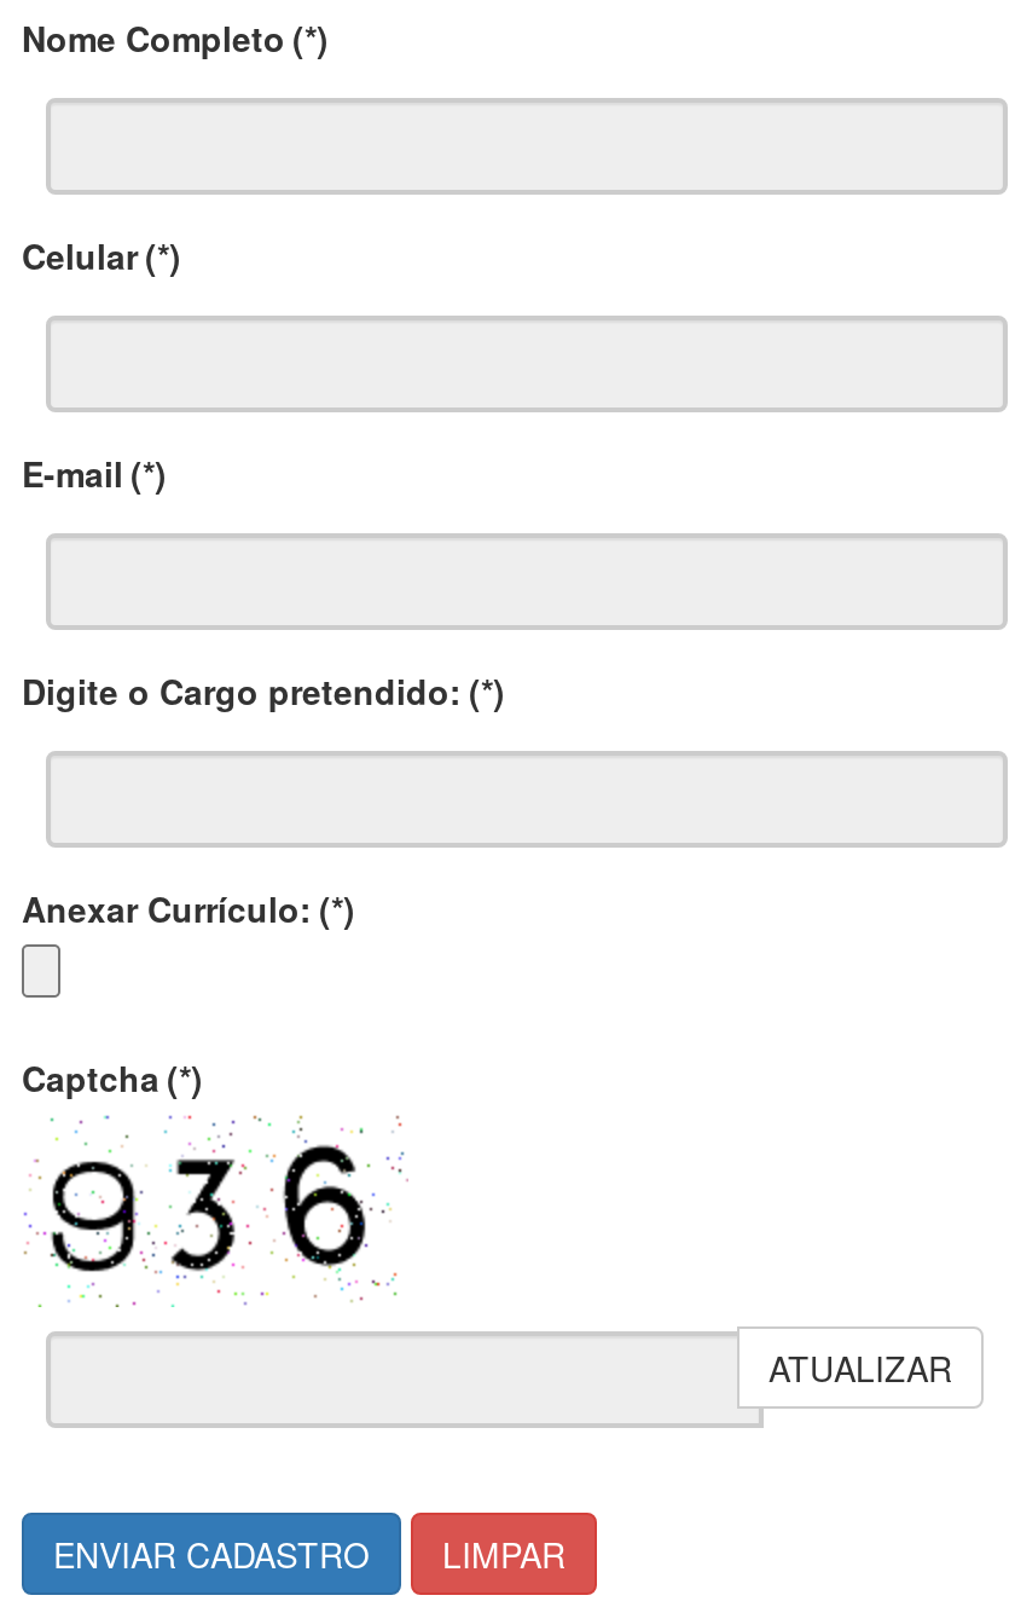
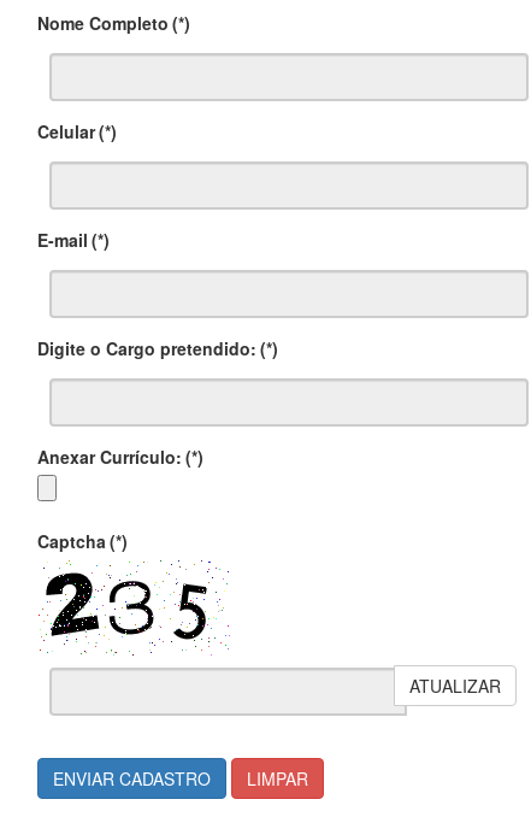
- [image]
+ [image]
